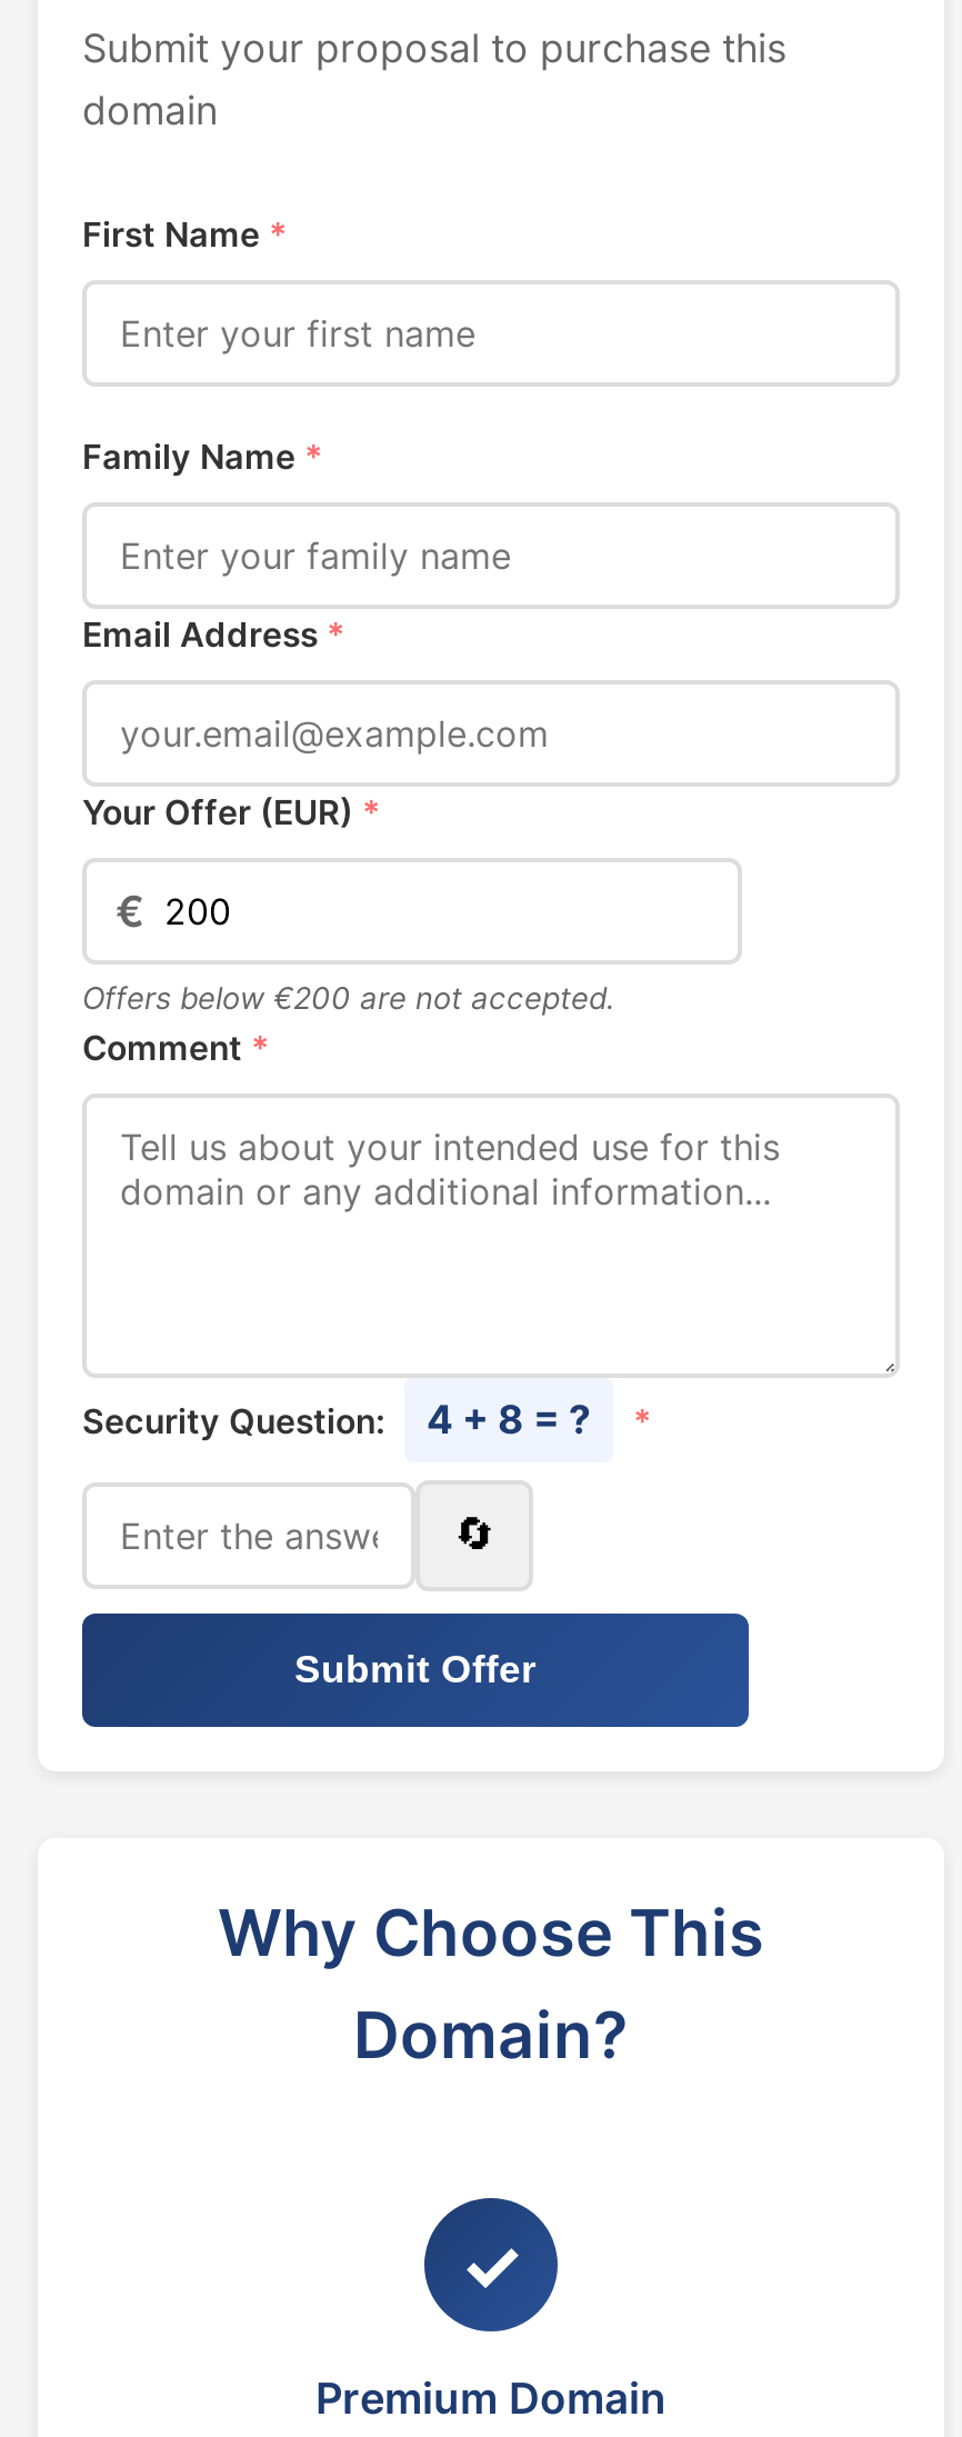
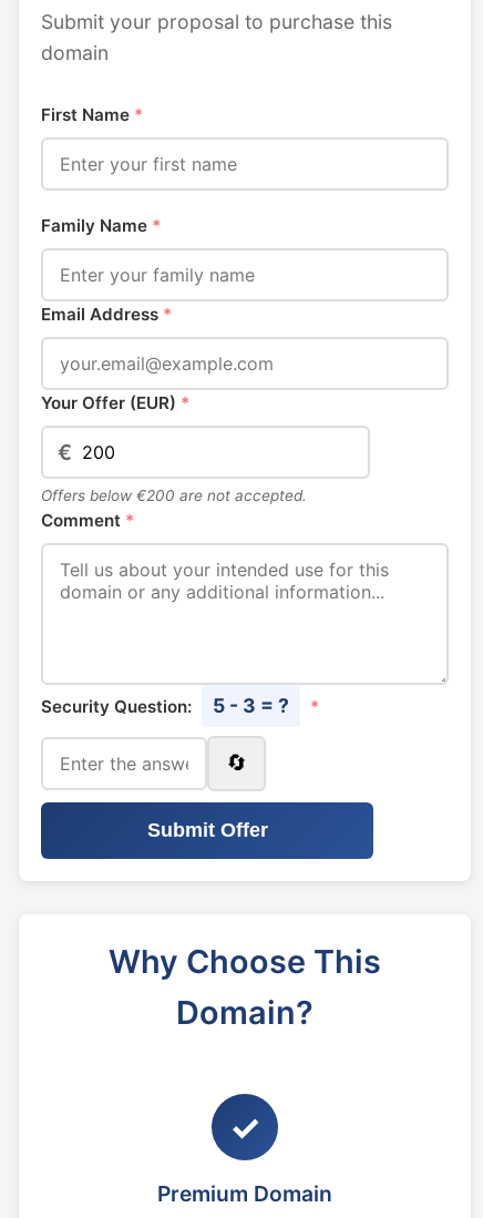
- 4 + 8 = ?
+ 5 - 3 = ?
